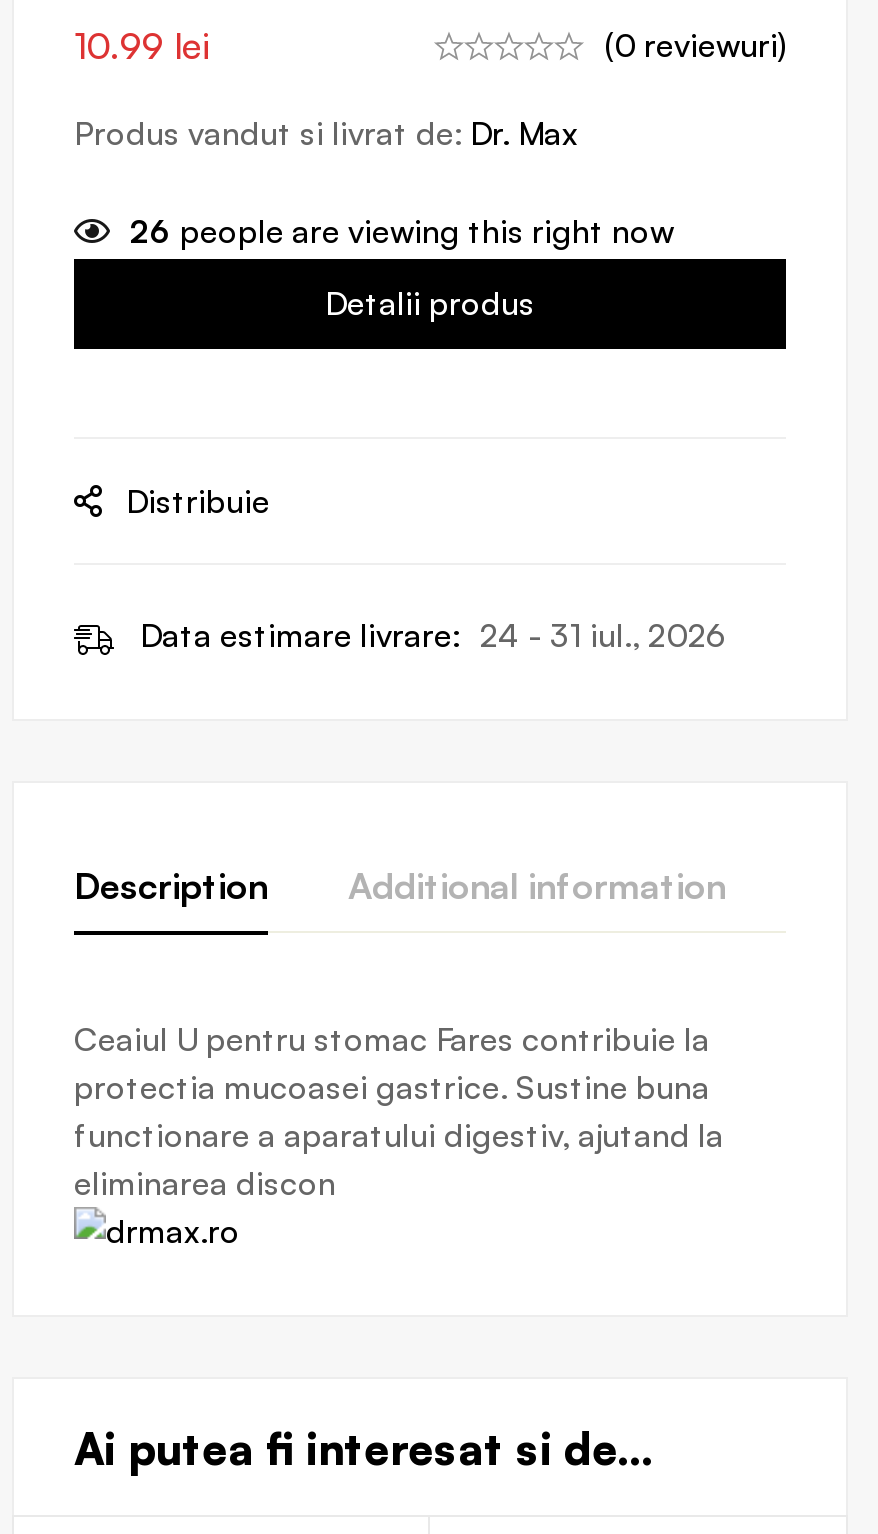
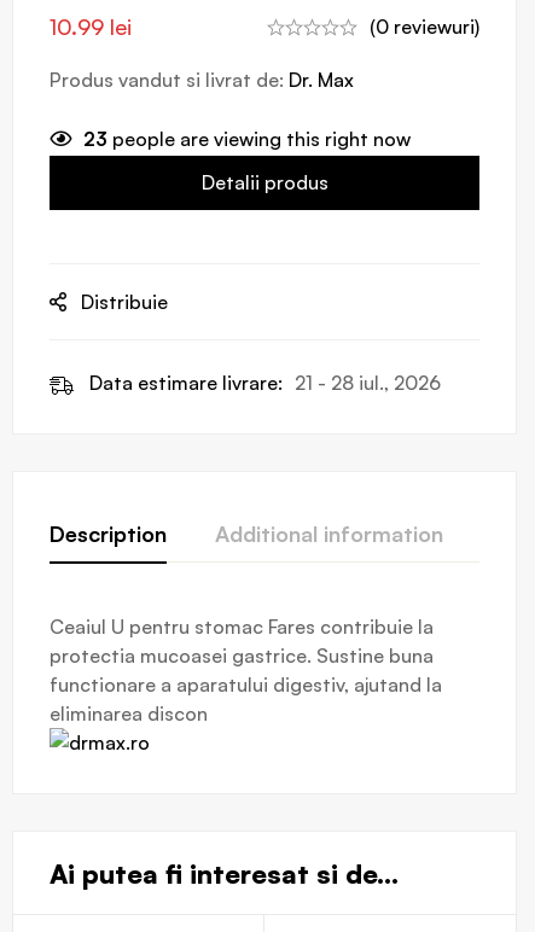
- 26 people are viewing this right now
+ 23 people are viewing this right now

- Data estimare livrare: 24 - 31 iul., 2026
+ Data estimare livrare: 21 - 28 iul., 2026
